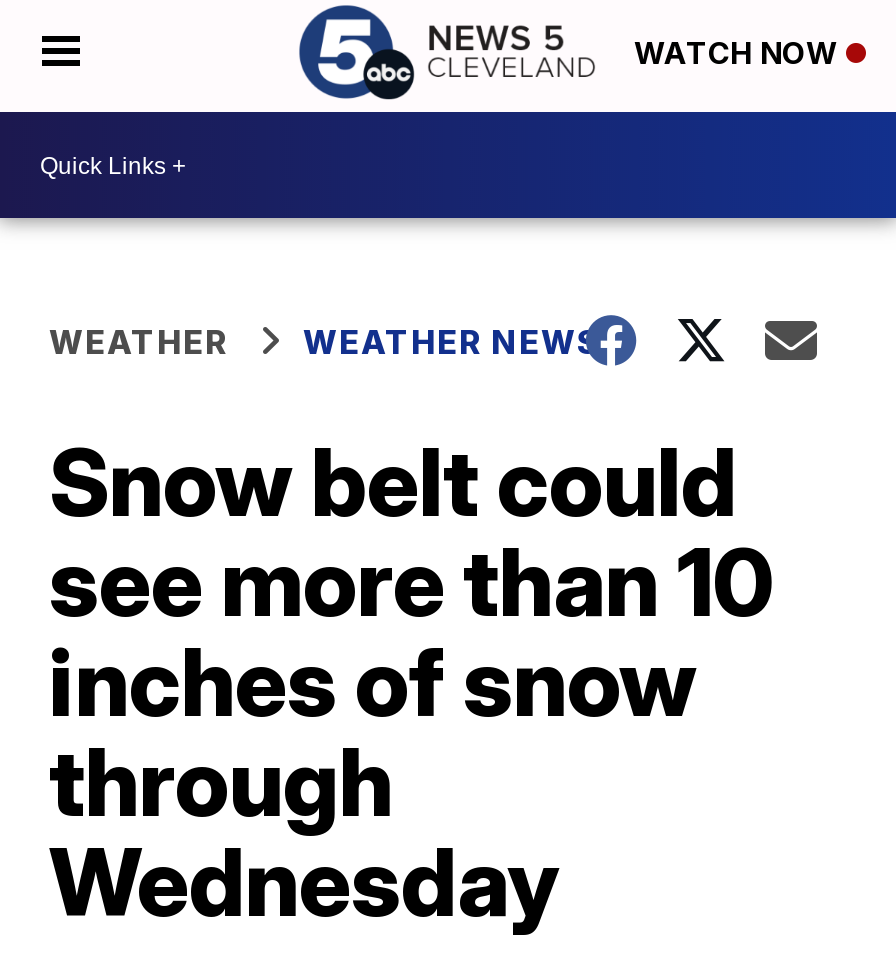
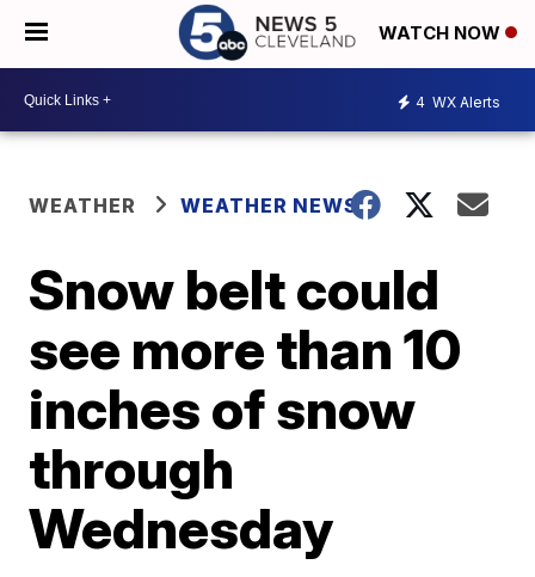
+ 4 WX Alerts
